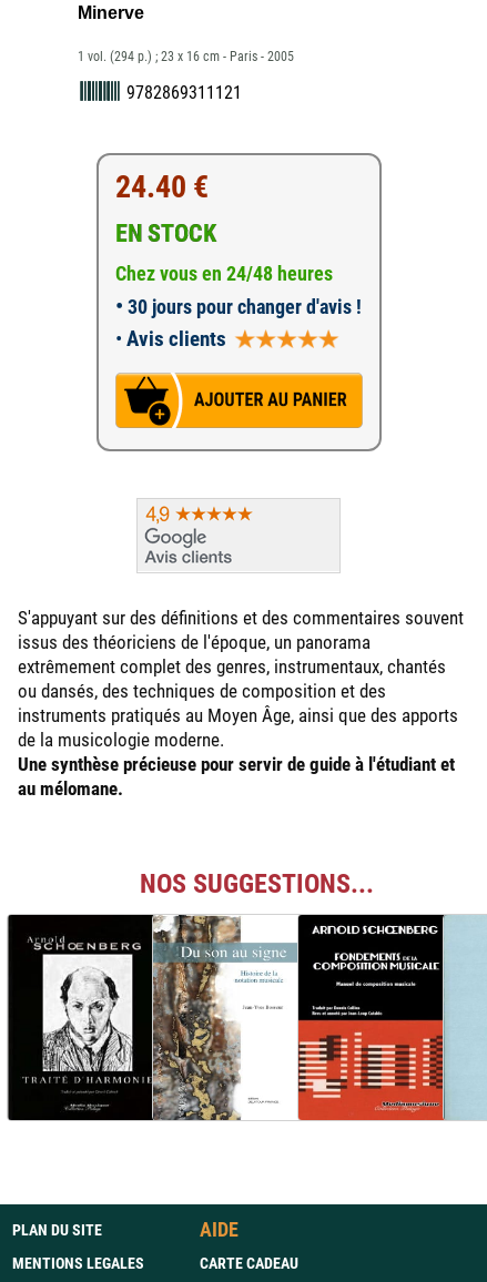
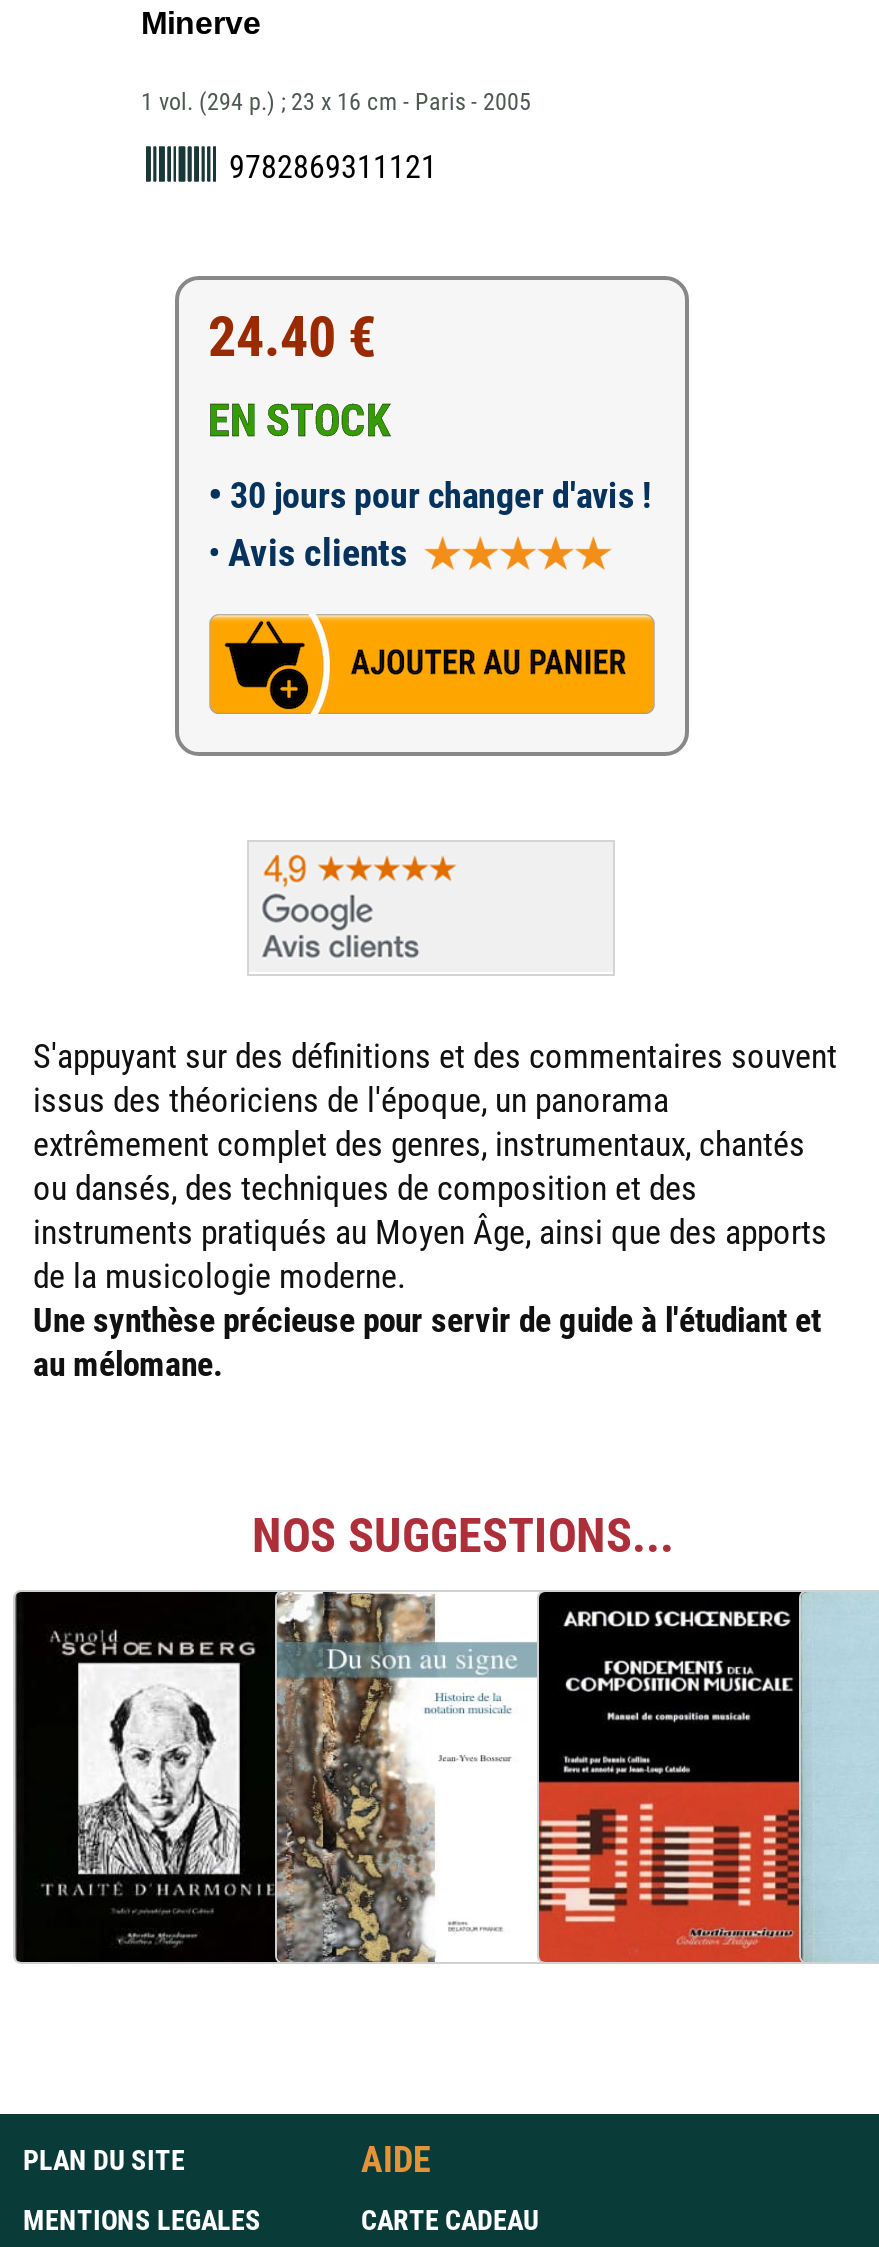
- Chez vous en 24/48 heures
